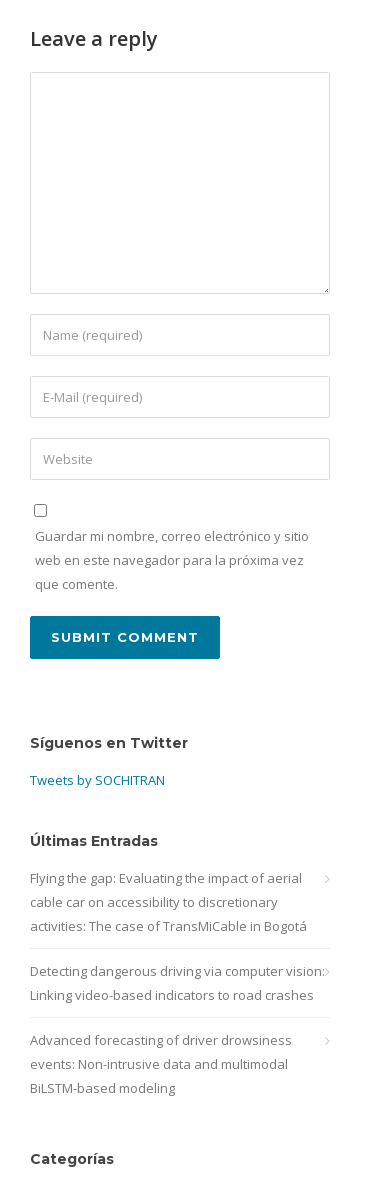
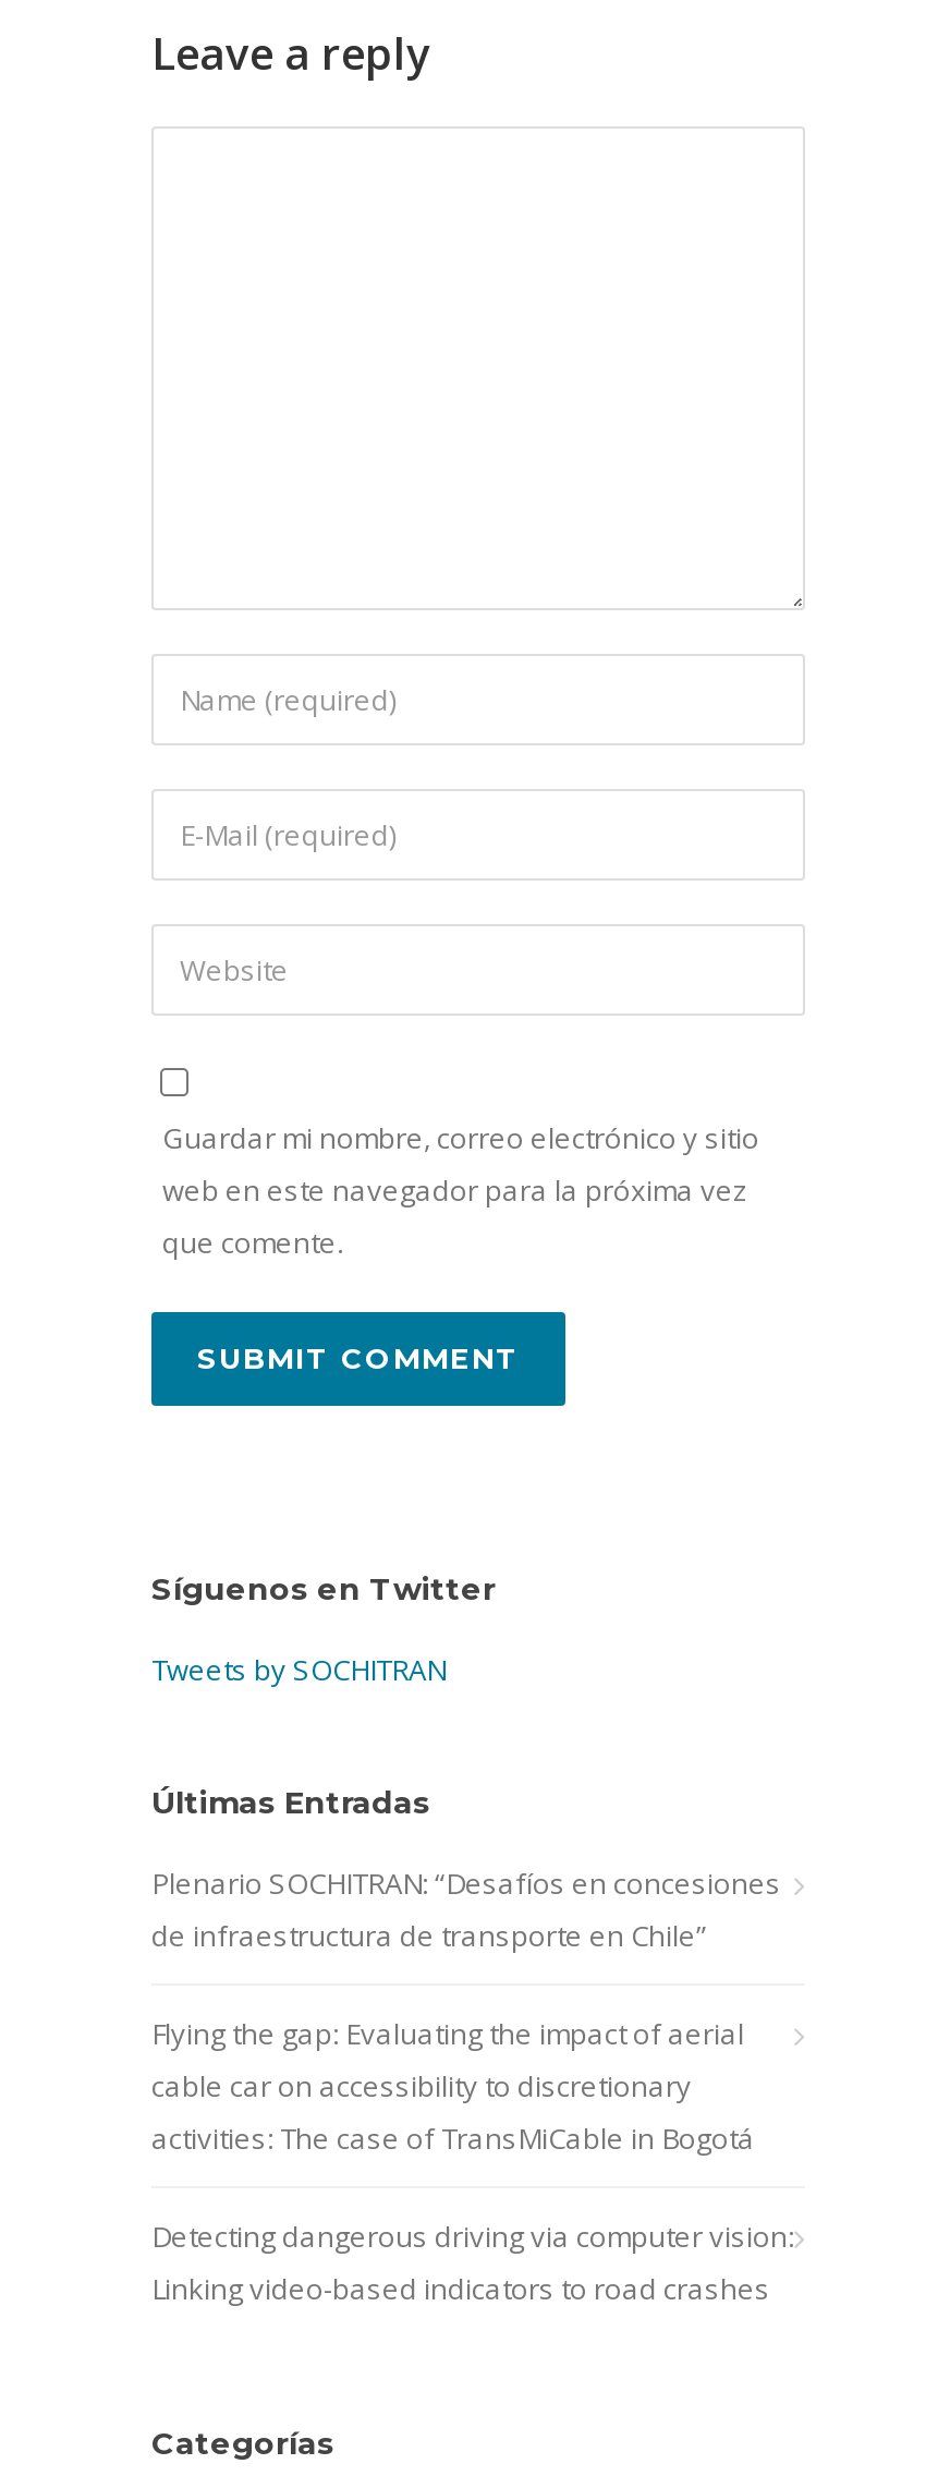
+ Plenario SOCHITRAN: “Desafíos en concesiones
+ de infraestructura de transporte en Chile”

moved down: Flying the gap: Evaluating the impact of aerial | cable car on accessibility to discretionary | activities: The case of TransMiCable in Bogotá | Detecting dangerous driving via computer vision: | Linking video-based indicators to road crashes

- Advanced forecasting of driver drowsiness
- events: Non-intrusive data and multimodal
- BiLSTM-based modeling
